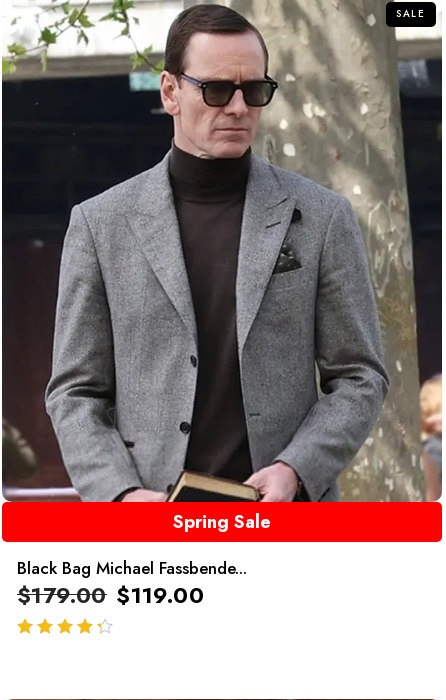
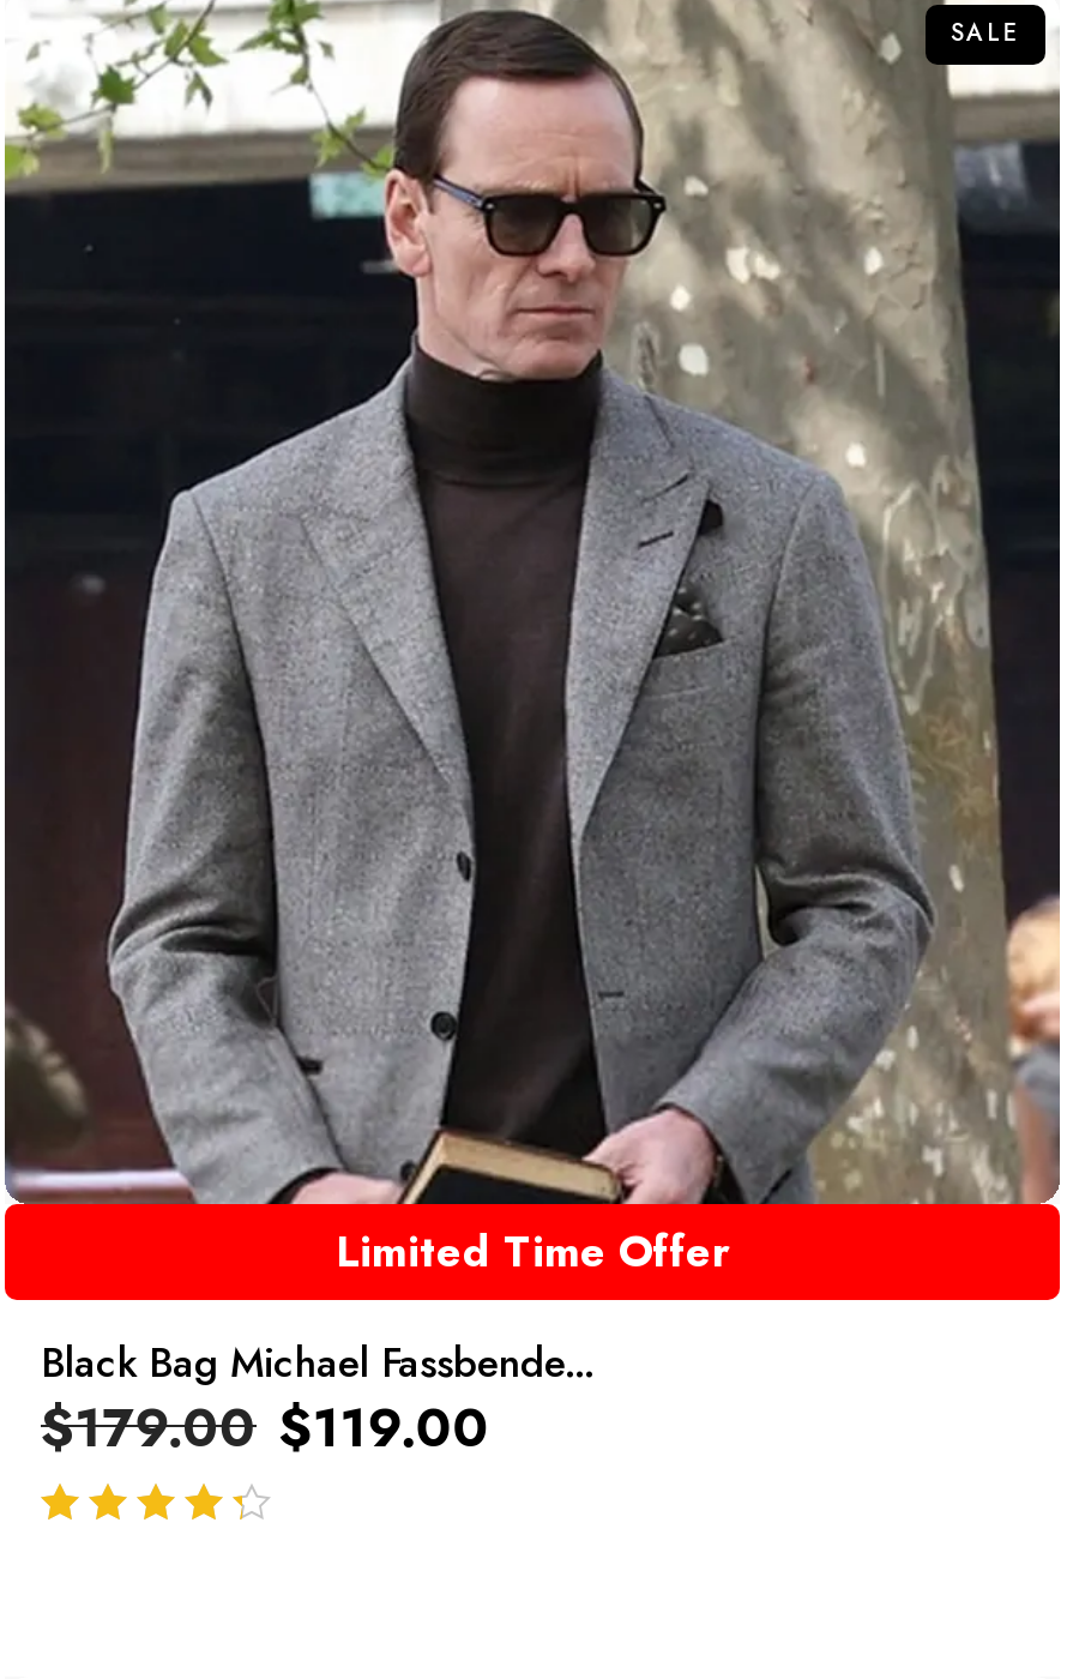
- Spring Sale
+ Limited Time Offer
